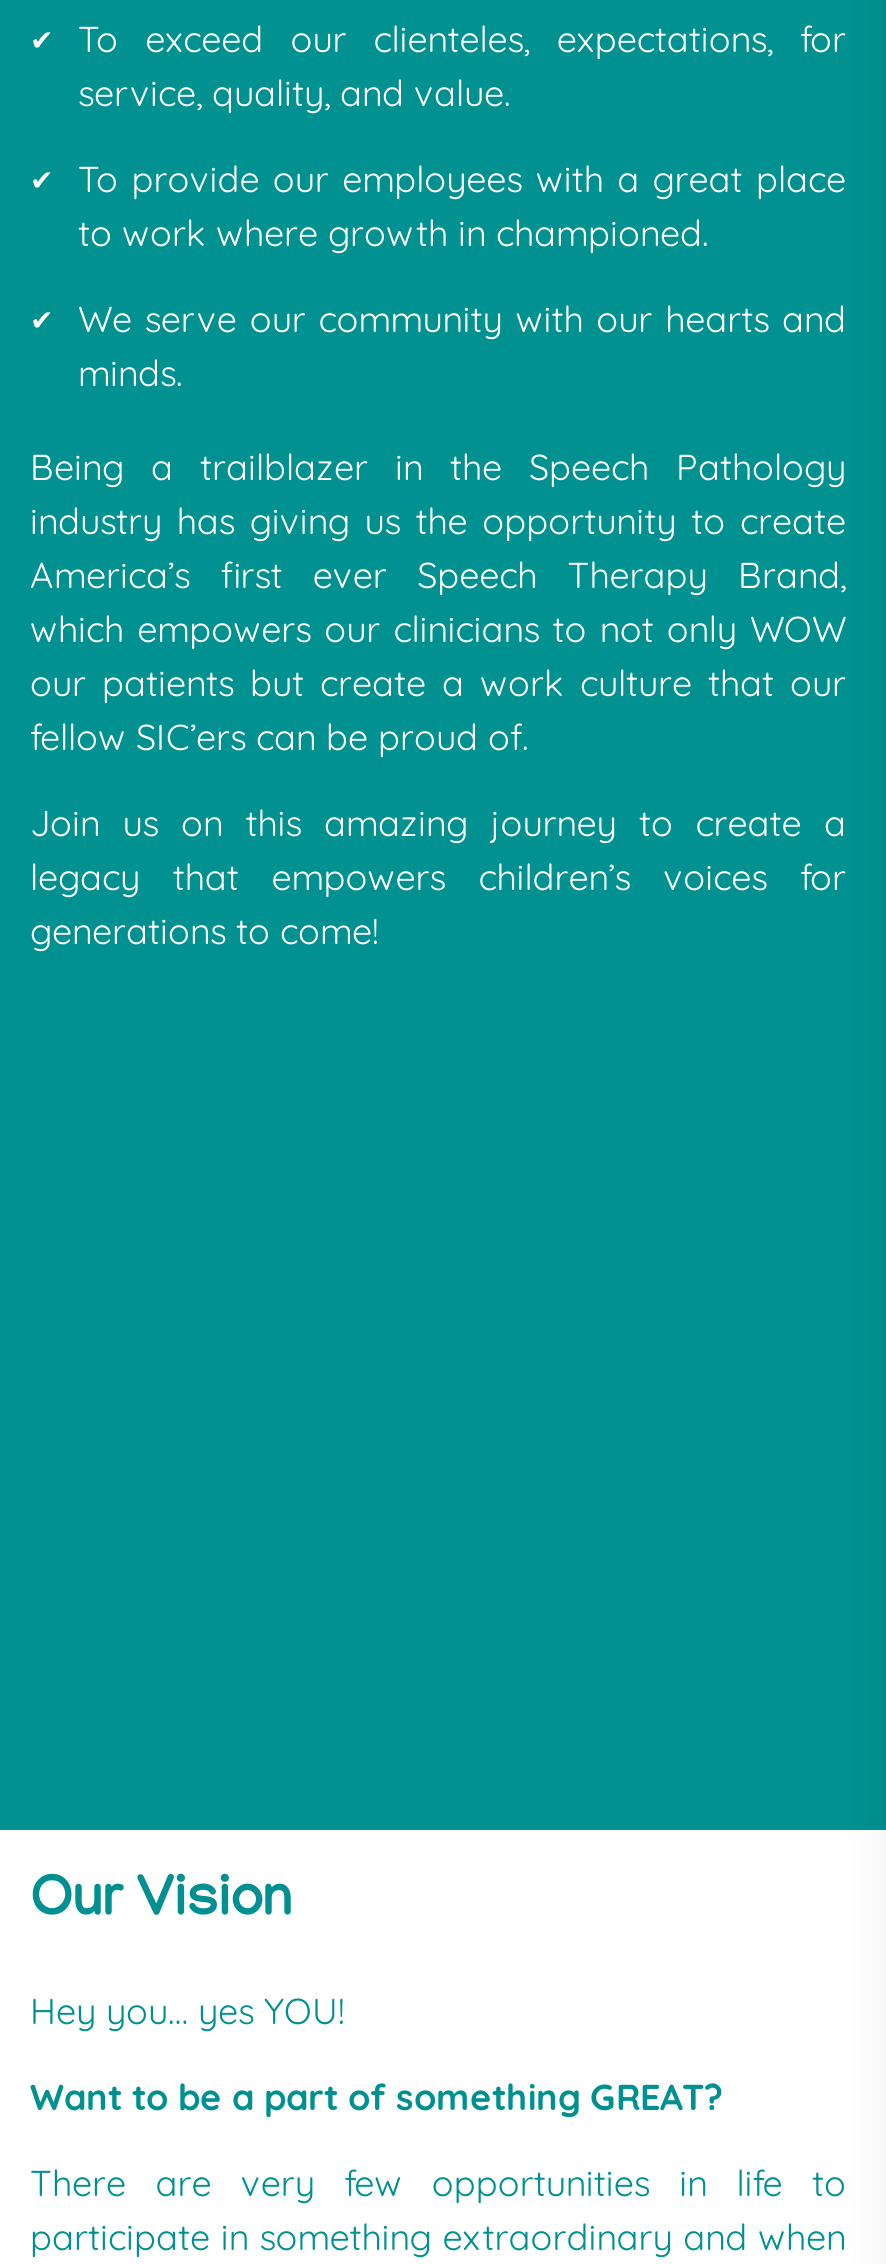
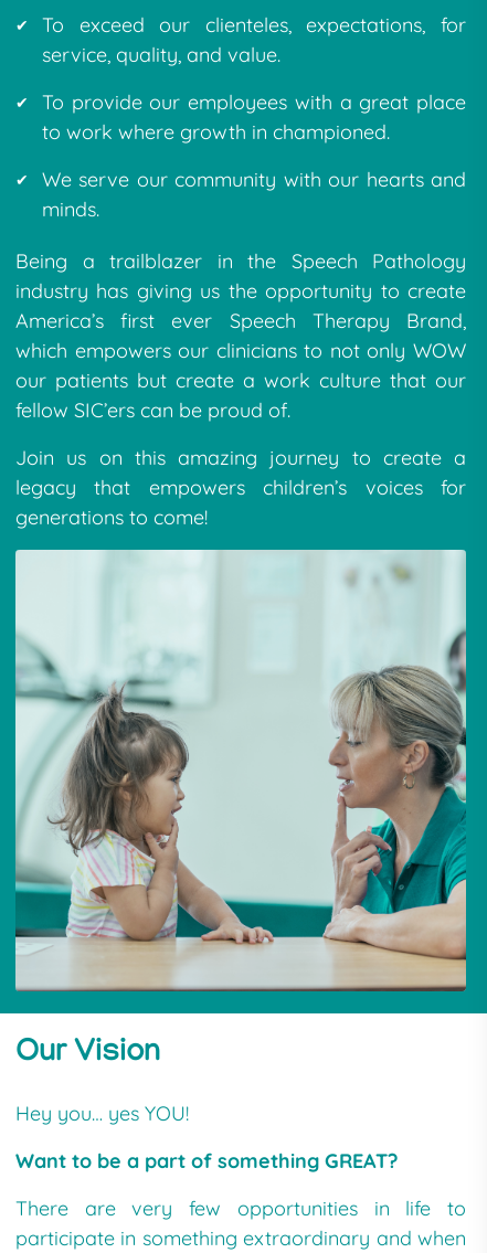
+ [image]
